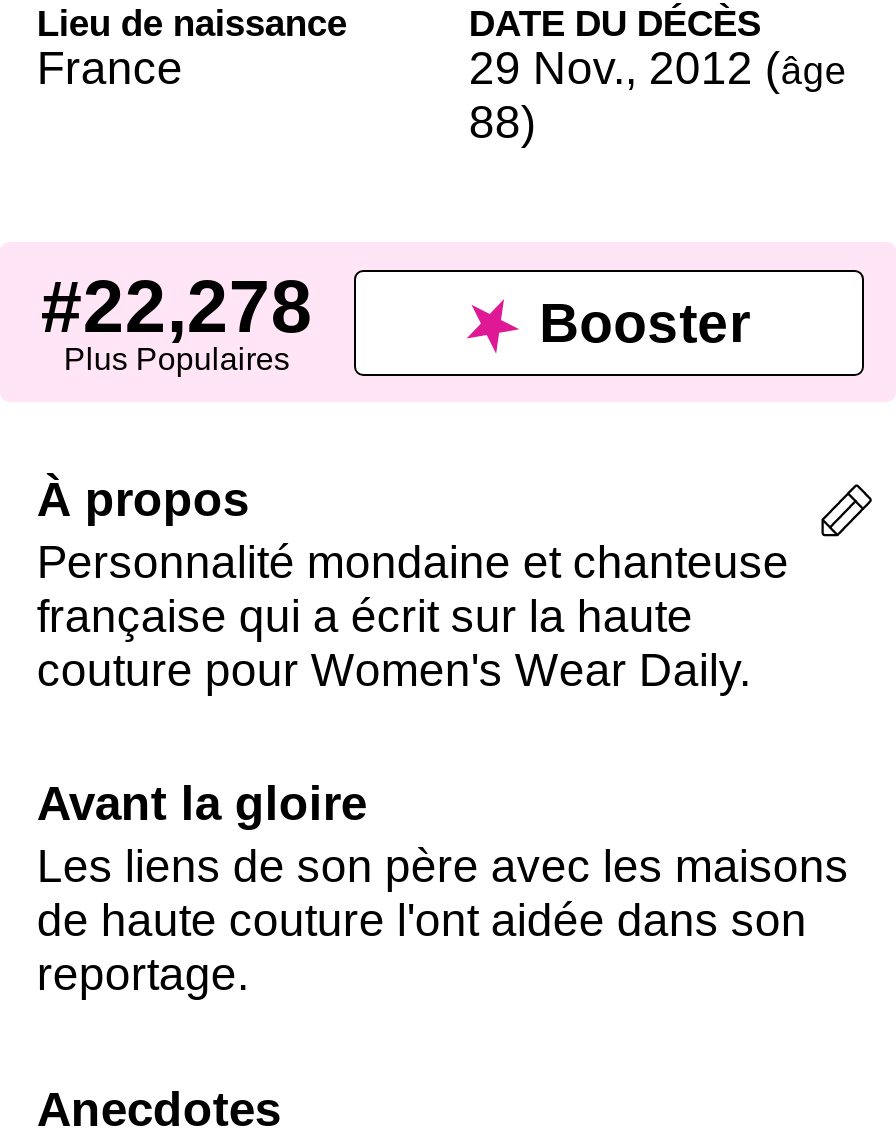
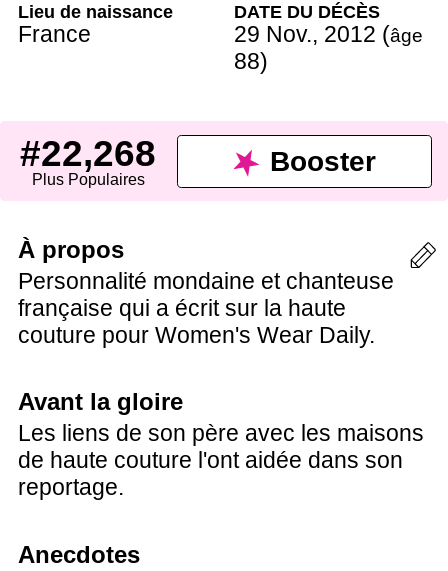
- #22,278
+ #22,268
